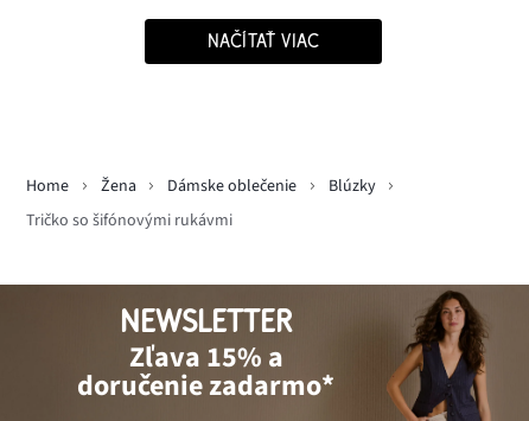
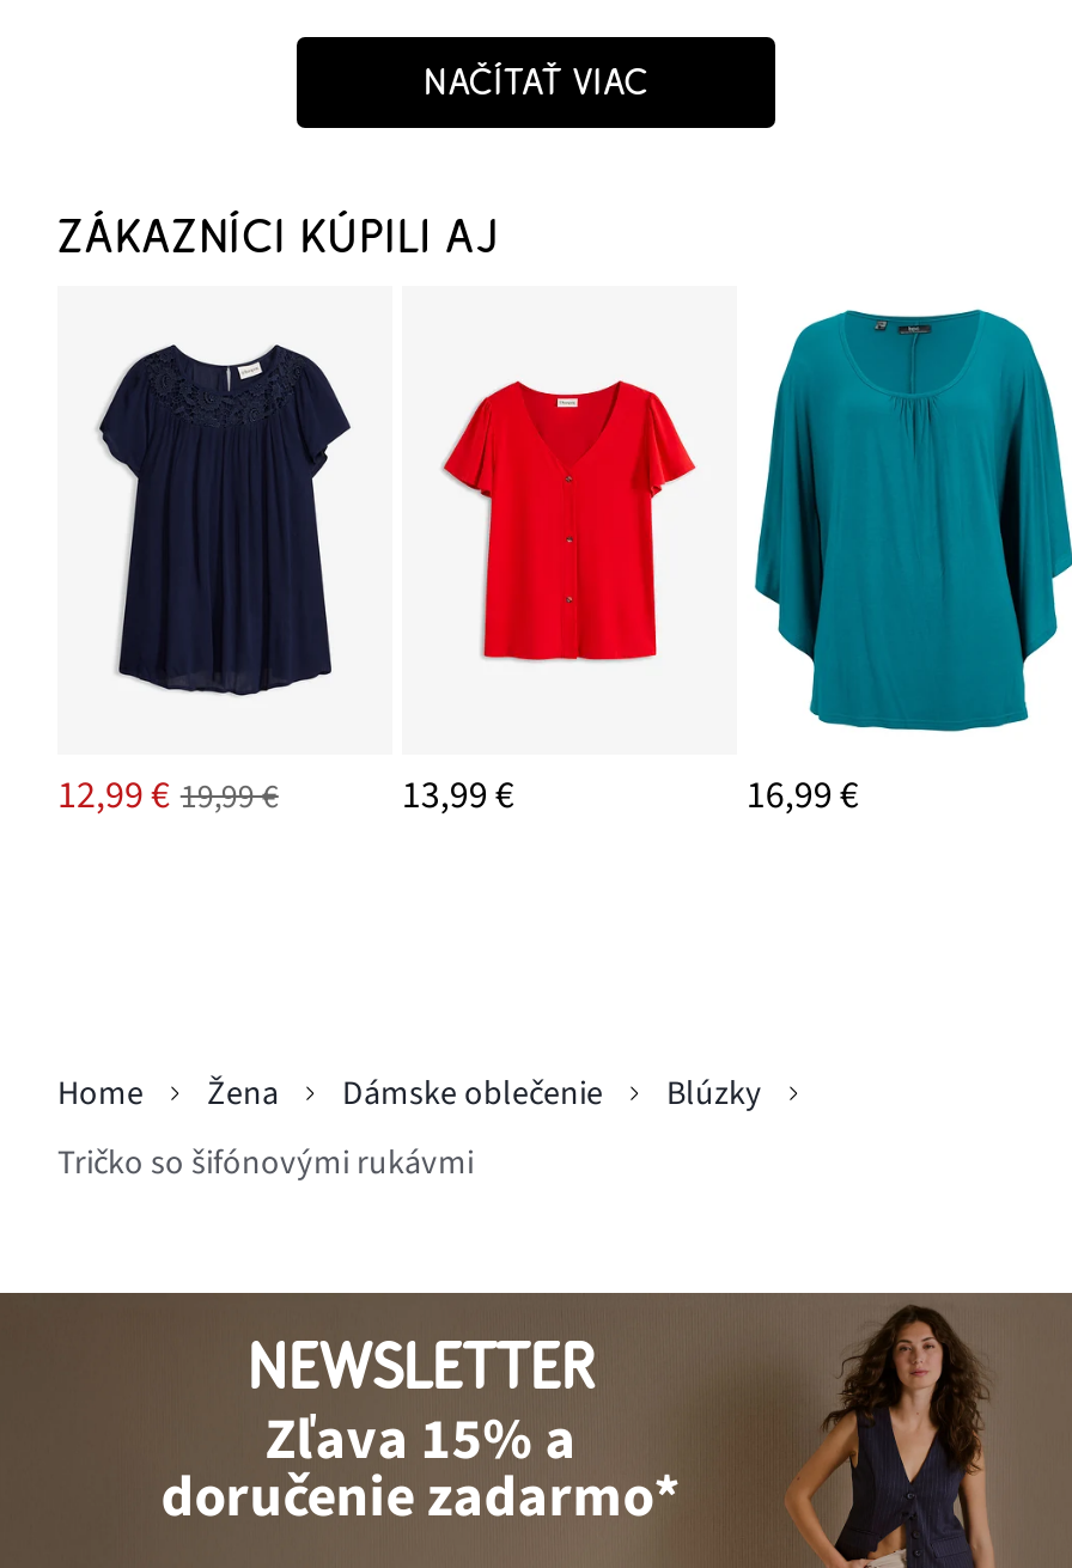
+ ZÁKAZNÍCI KÚPILI AJ

+ [image]
+ 12,99 € 19,99 €
+ 13,99 €
+ 16,99 €

+ [image]

+ [image]
